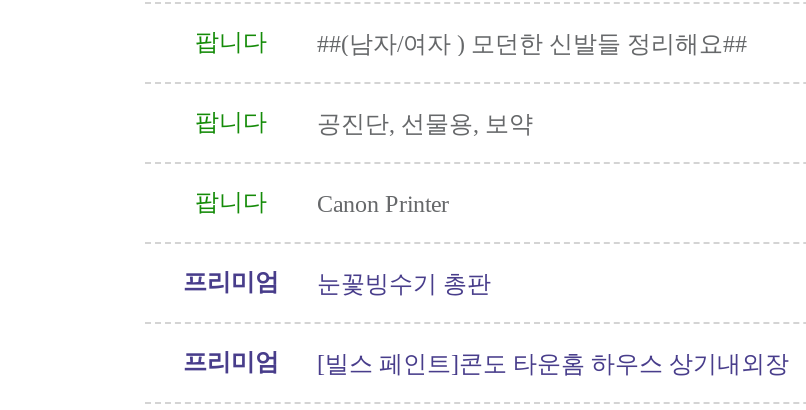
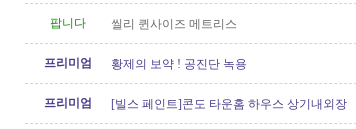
- ##(남자/여자 ) 모던한 신발들 정리해요##
- 팝니다
- 공진단, 선물용, 보약
- 팝니다
- Canon Printer
+ 씰리 퀸사이즈 메트리스

- 눈꽃빙수기 총판
+ 황제의 보약 ! 공진단 녹용
